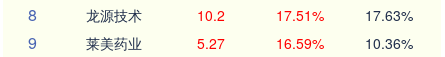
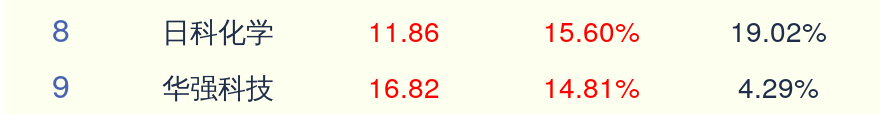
- 龙源技术
- 10.2
- 17.51%
- 17.63%
+ 日科化学
+ 11.86
+ 15.60%
+ 19.02%

- 莱美药业
- 5.27
- 16.59%
- 10.36%
+ 华强科技
+ 16.82
+ 14.81%
+ 4.29%
